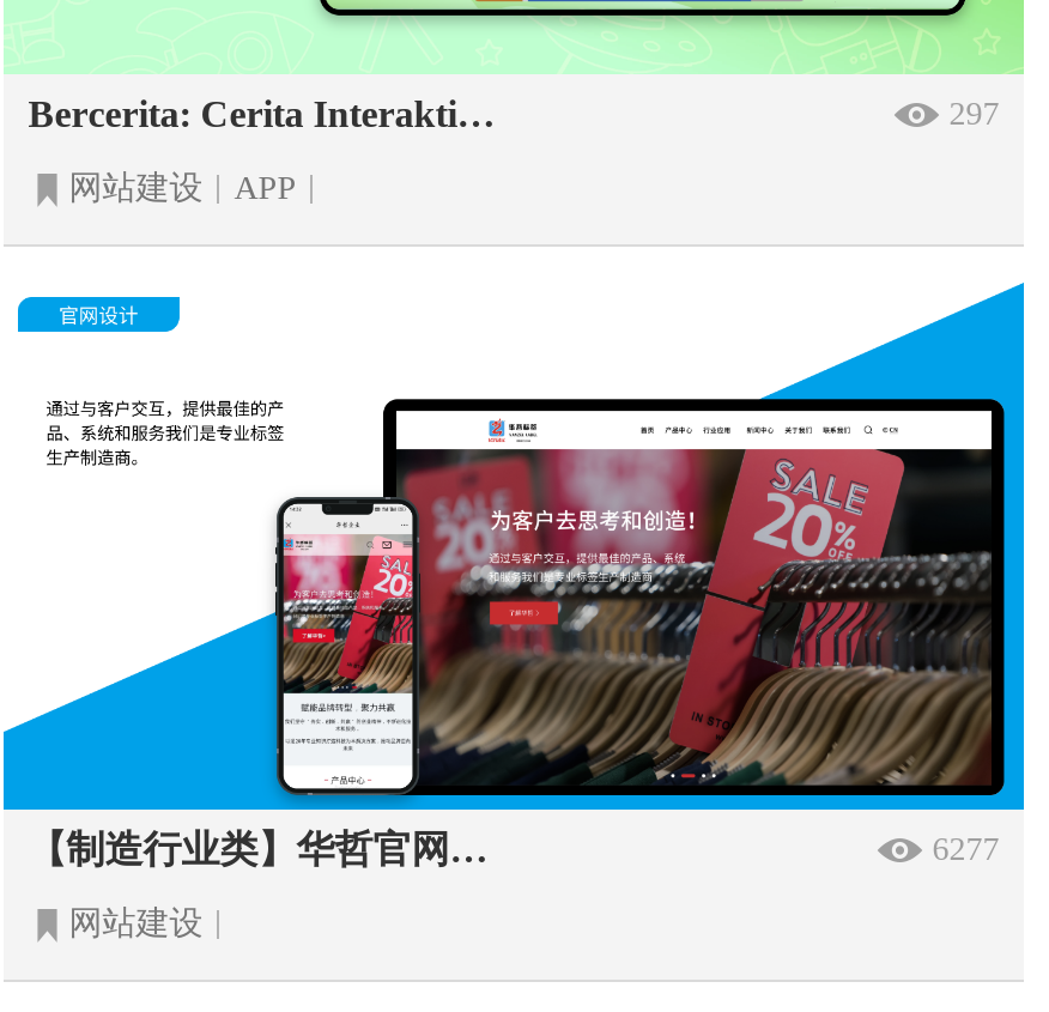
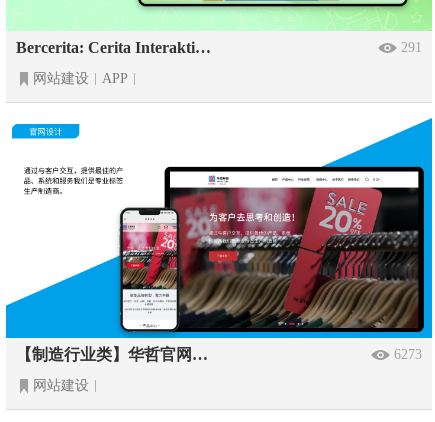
- 297
+ 291

- 6277
+ 6273
